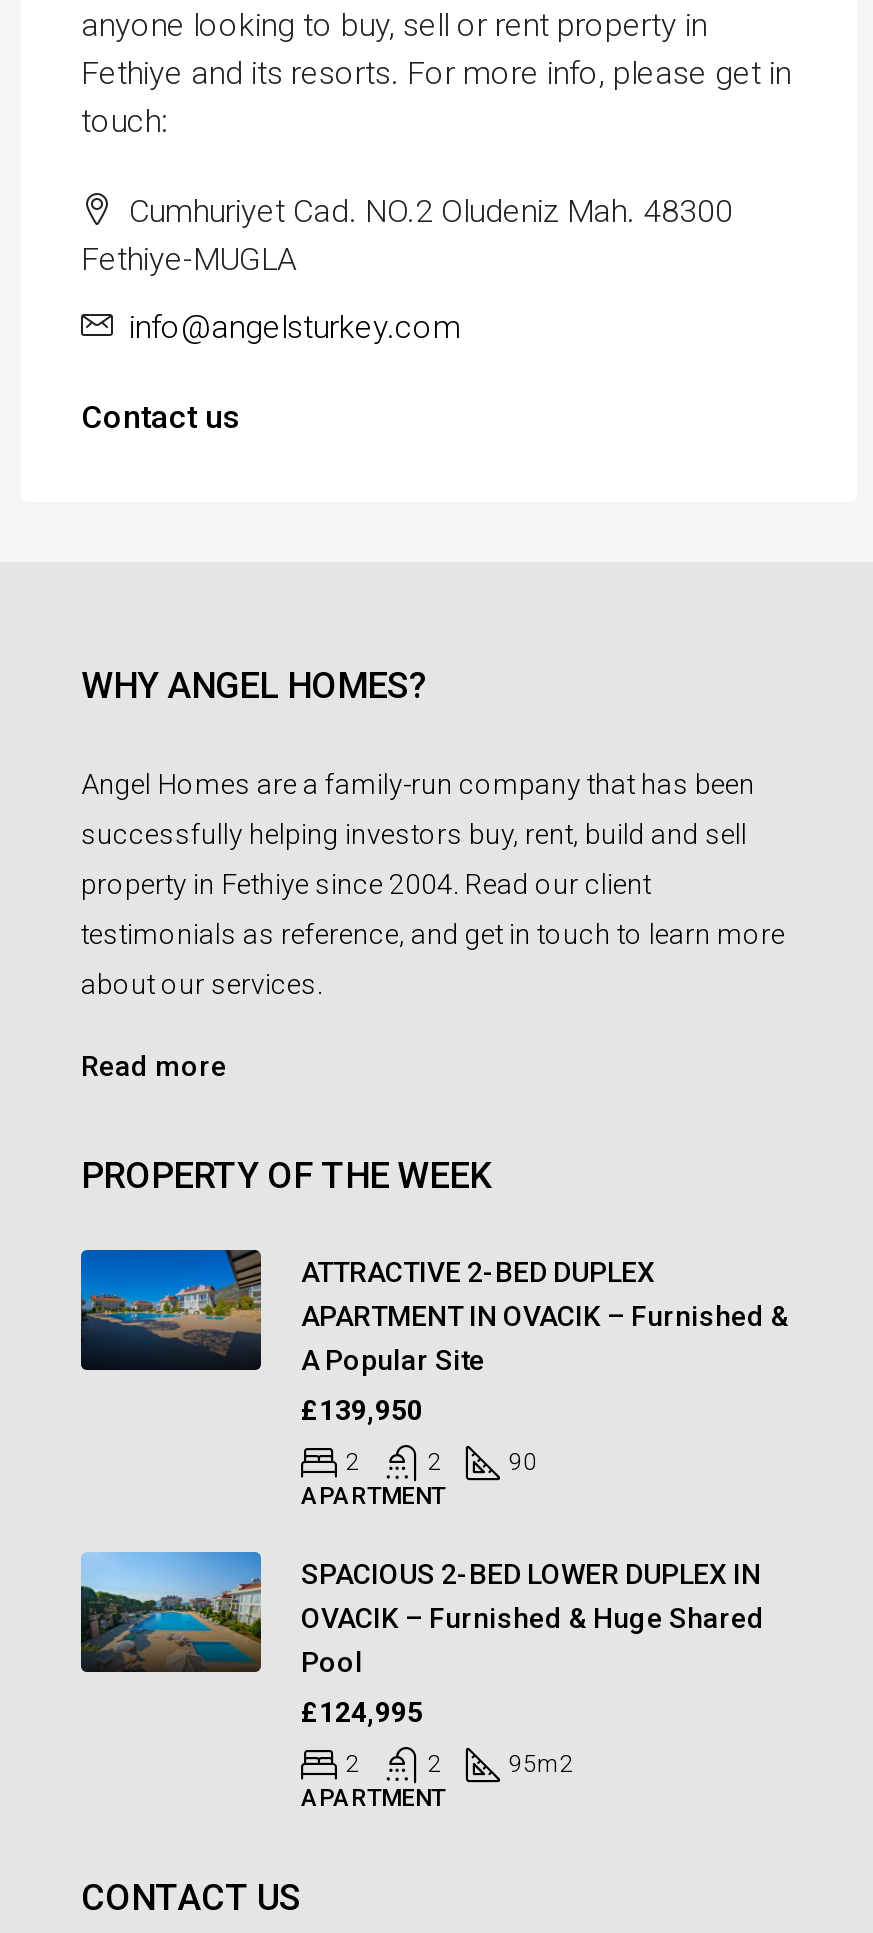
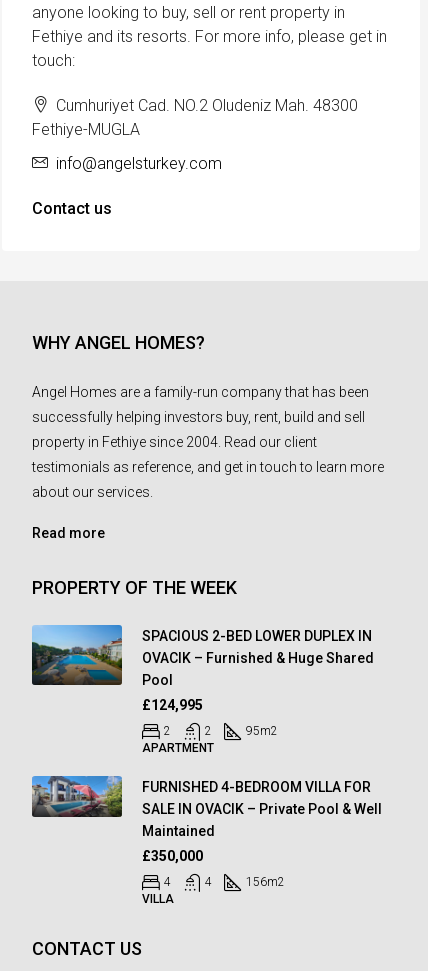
- [image]
- ATTRACTIVE 2-BED DUPLEX
- APARTMENT IN OVACIK – Furnished &
- A Popular Site
- £139,950
- 2
- 2
- 90
- APARTMENT

moved up: [image] | SPACIOUS 2-BED LOWER DUPLEX IN | OVACIK – Furnished & Huge Shared | ... | 95m2 | APARTMENT

+ [image]
+ FURNISHED 4-BEDROOM VILLA FOR
+ SALE IN OVACIK – Private Pool & Well
+ Maintained
+ £350,000
+ 4
+ 4
+ 156m2
+ VILLA
